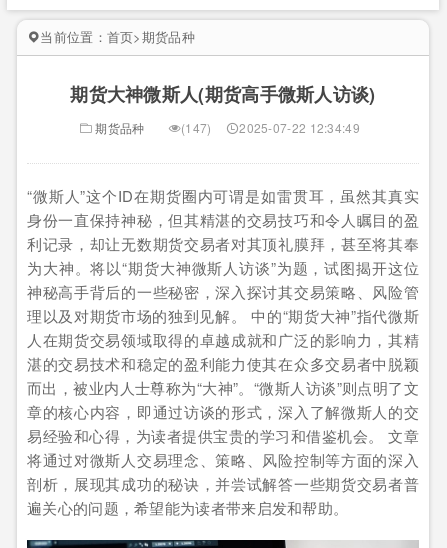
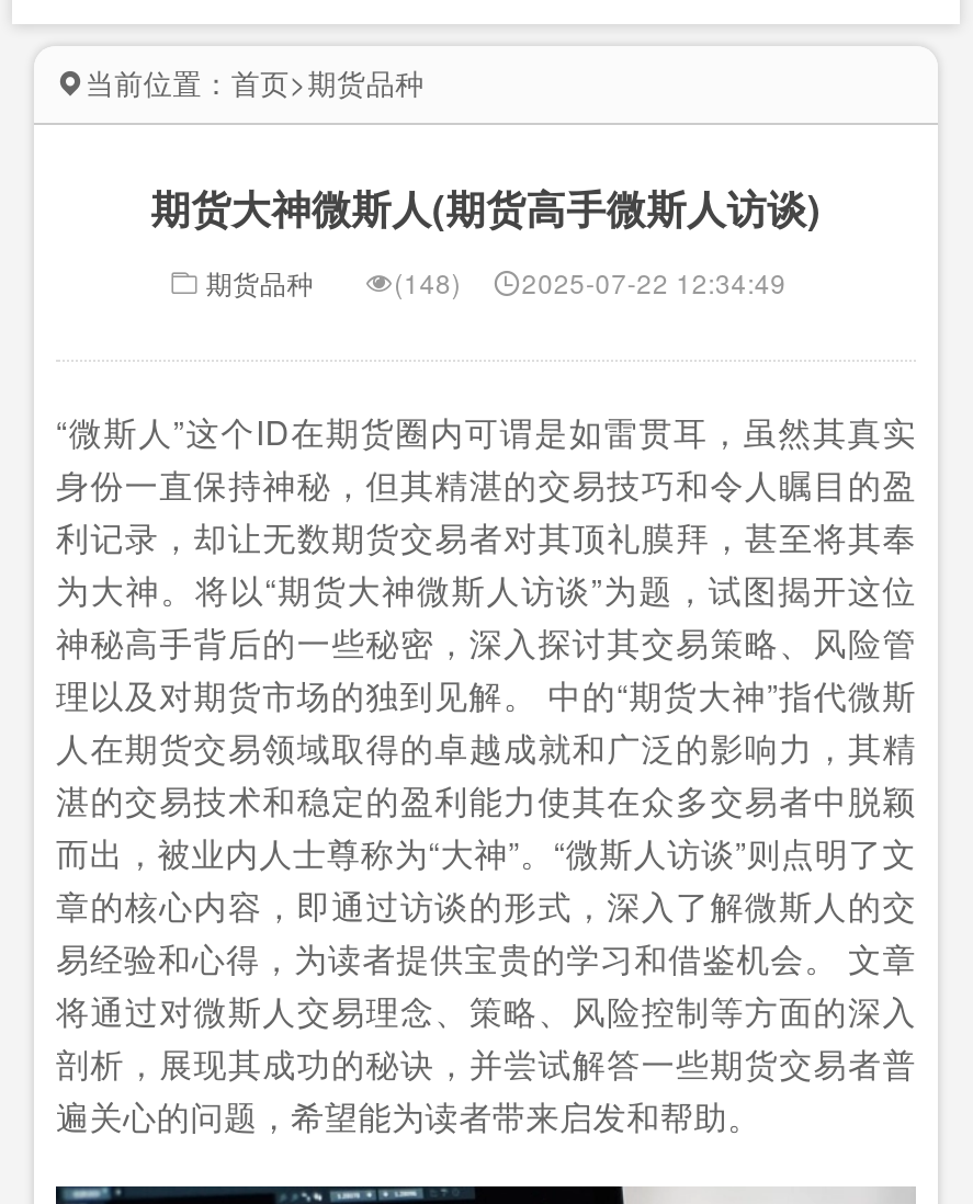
- (147) 2025-07-22 12:34:49
+ (148) 2025-07-22 12:34:49
